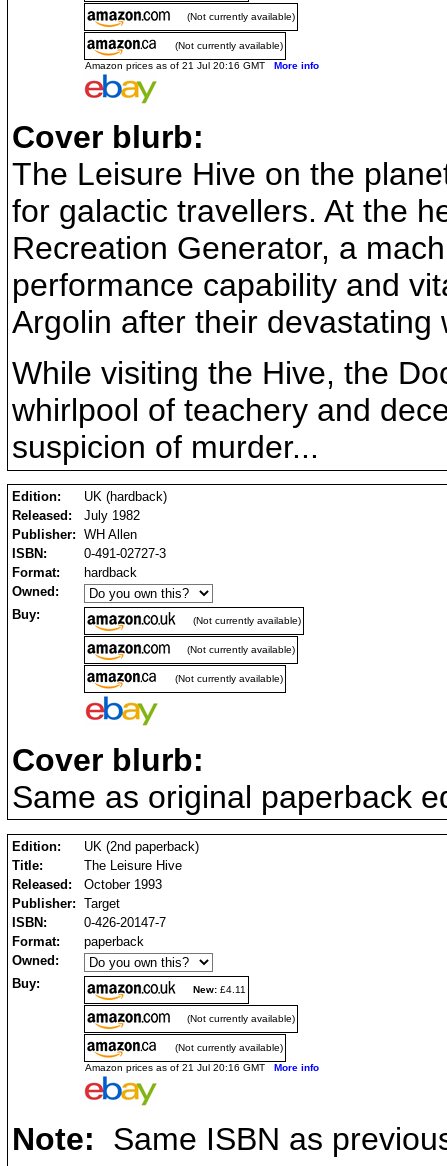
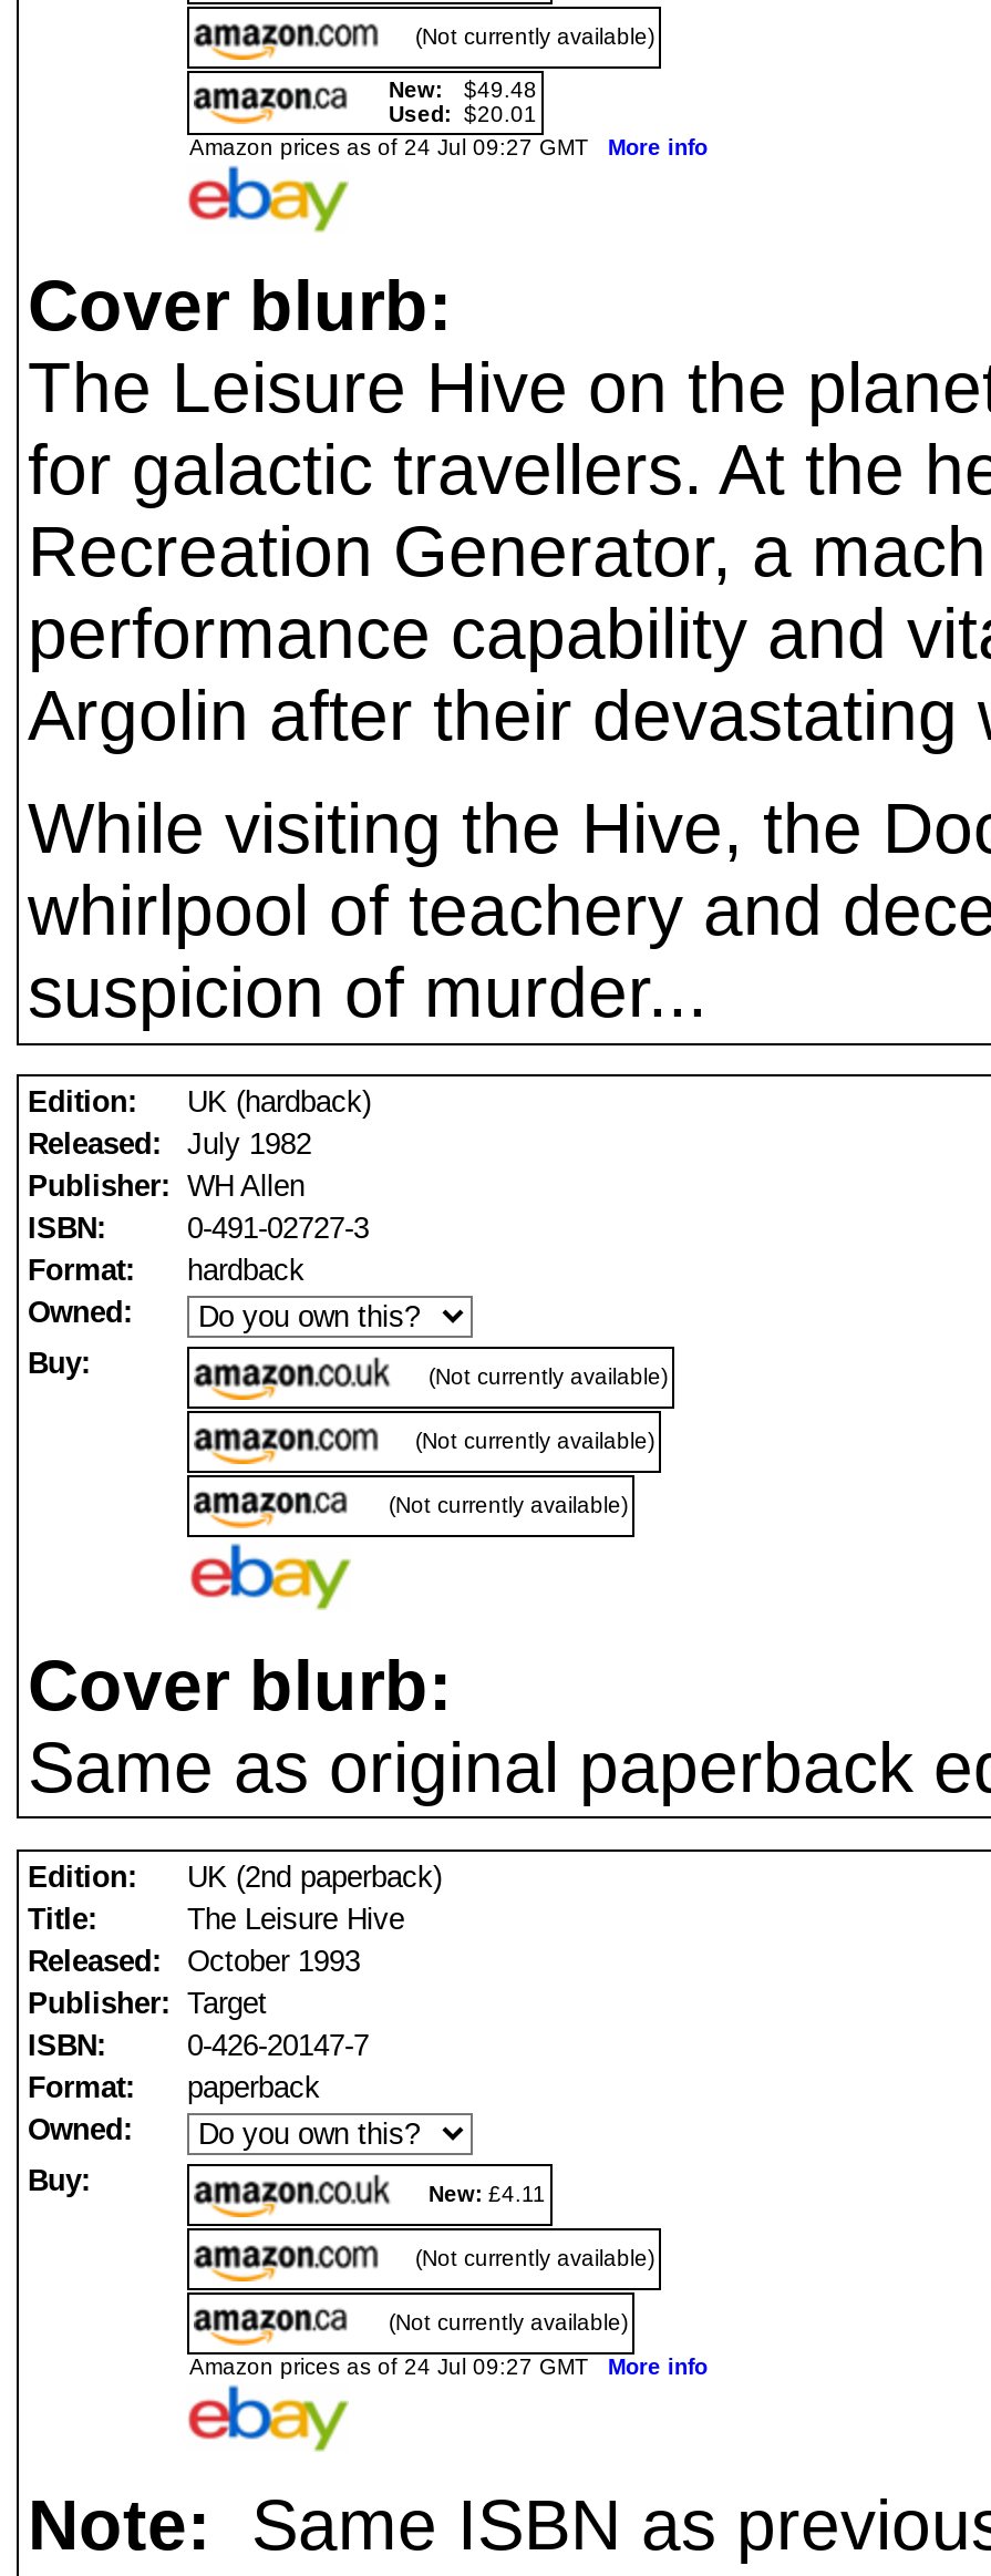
- (Not currently available)
- Amazon prices as of 21 Jul 20:16 GMTMore info
+ New:
+ $49.48
+ Used: $20.01
+ Amazon prices as of 24 Jul 09:27 GMT More info

- Amazon prices as of 21 Jul 20:16 GMTMore info
+ Amazon prices as of 24 Jul 09:27 GMTMore info
